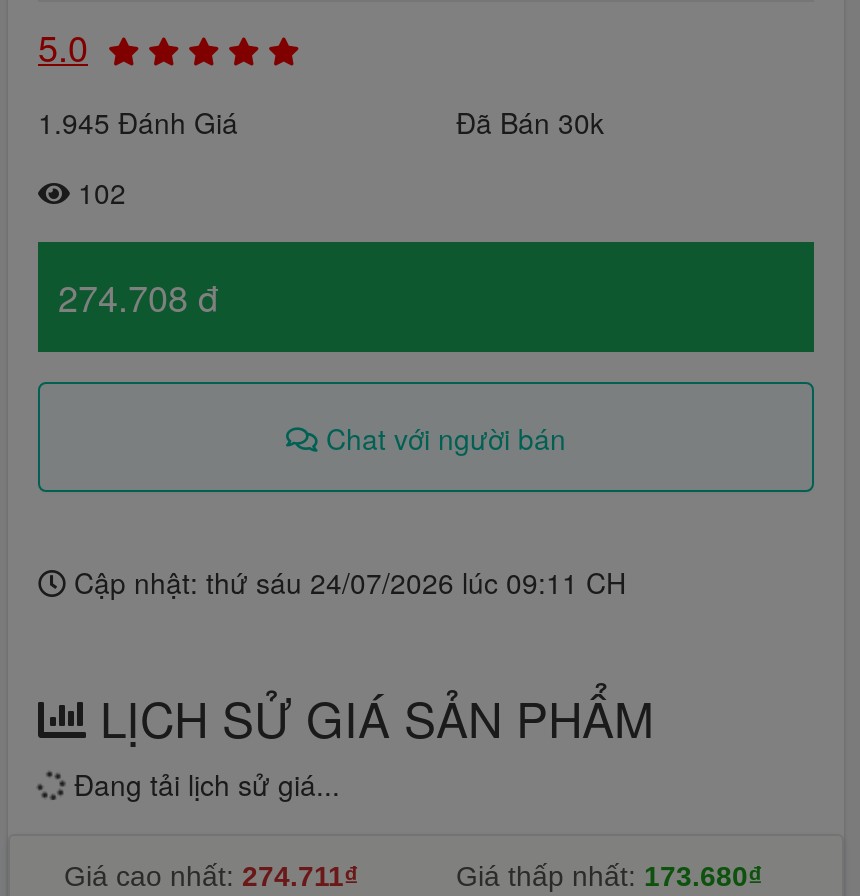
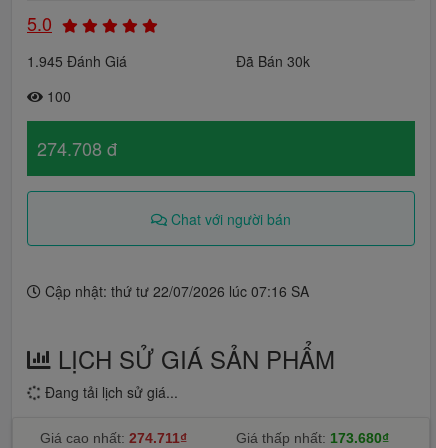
- 102
+ 100

- Cập nhật: thứ sáu 24/07/2026 lúc 09:11 CH
+ Cập nhật: thứ tư 22/07/2026 lúc 07:16 SA
